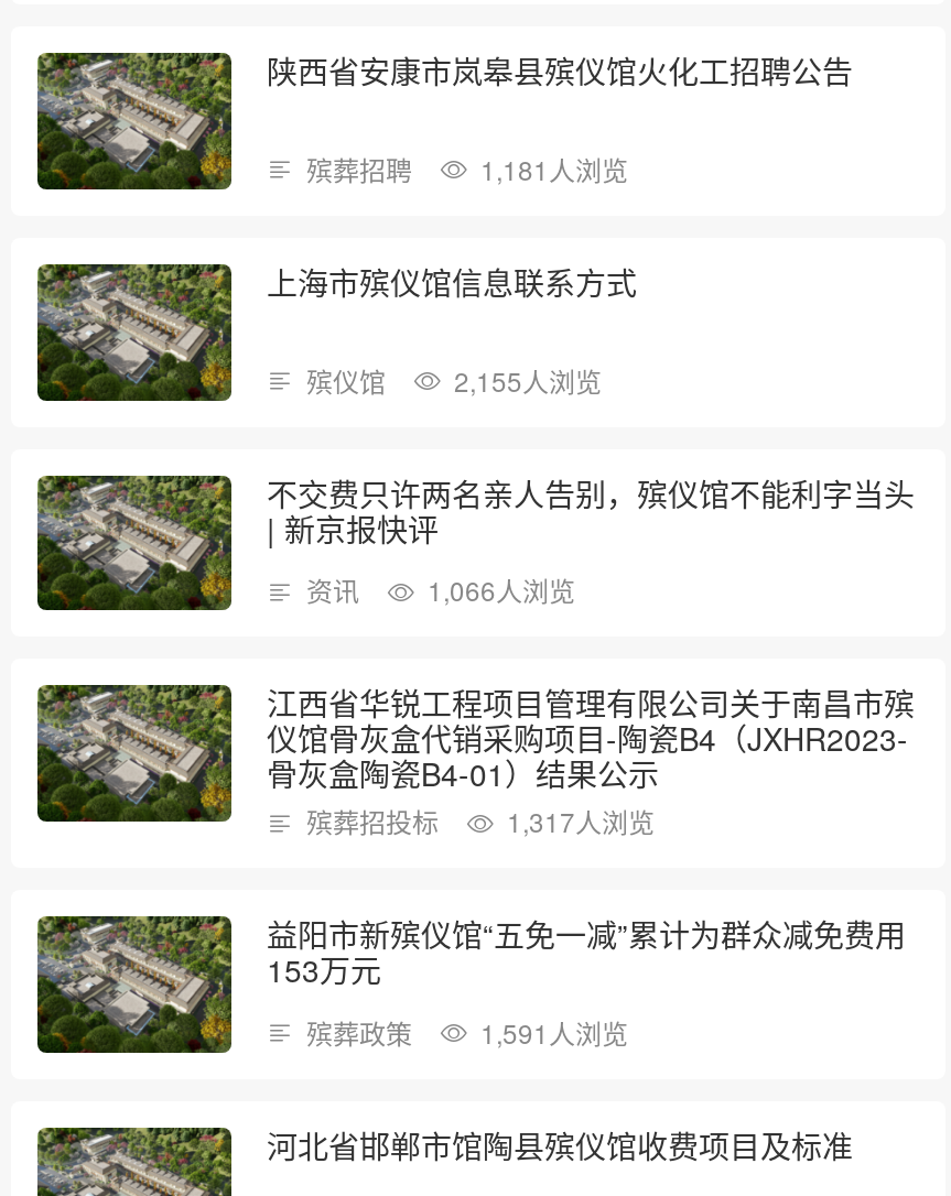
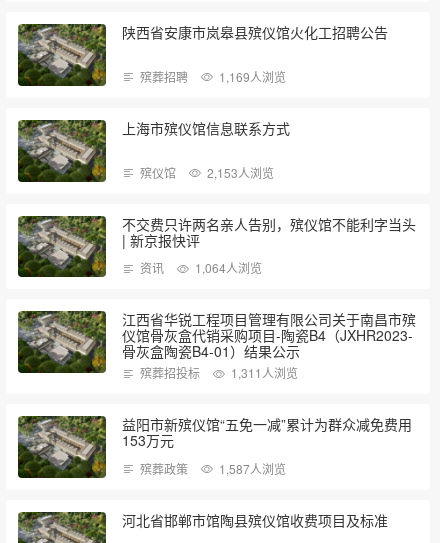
- 殡葬招聘 1,181人浏览
+ 殡葬招聘 1,169人浏览

- 殡仪馆 2,155人浏览
+ 殡仪馆 2,153人浏览

- 资讯 1,066人浏览
+ 资讯 1,064人浏览

- 殡葬招投标 1,317人浏览
+ 殡葬招投标 1,311人浏览

- 殡葬政策 1,591人浏览
+ 殡葬政策 1,587人浏览
